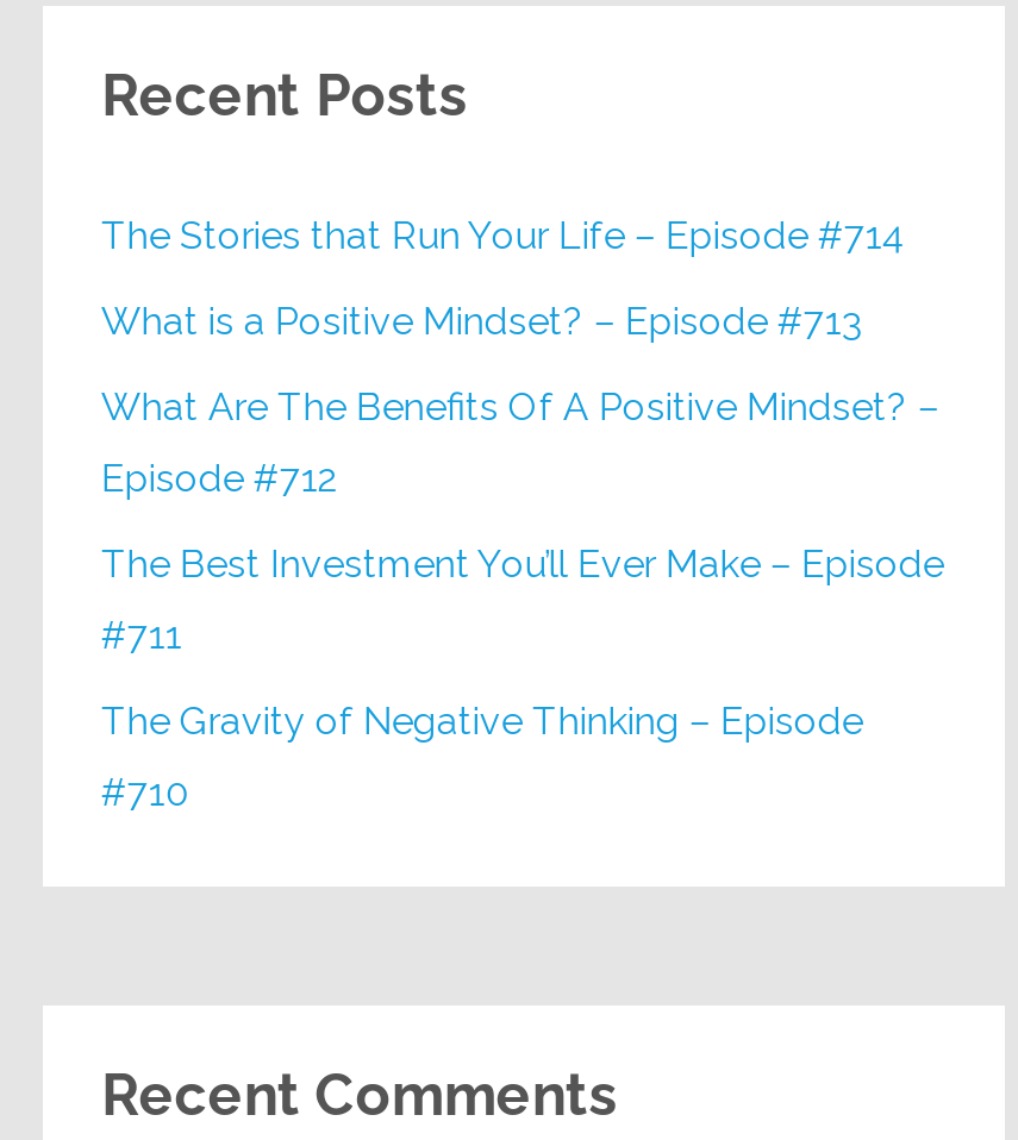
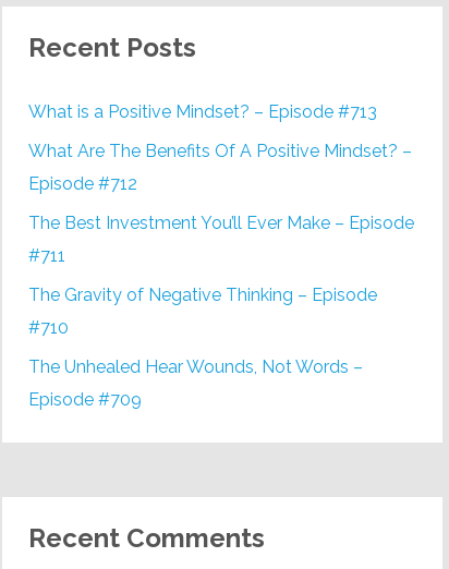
- The Stories that Run Your Life – Episode #714

moved up: What is a Positive Mindset? – Episode #713 | What Are The Benefits Of A Positive Mindset? – | Episode #712 | The Best Investment You’ll Ever Make – Episode | #711 | The Gravity of Negative Thinking – Episode | #710

+ The Unhealed Hear Wounds, Not Words –
+ Episode #709
